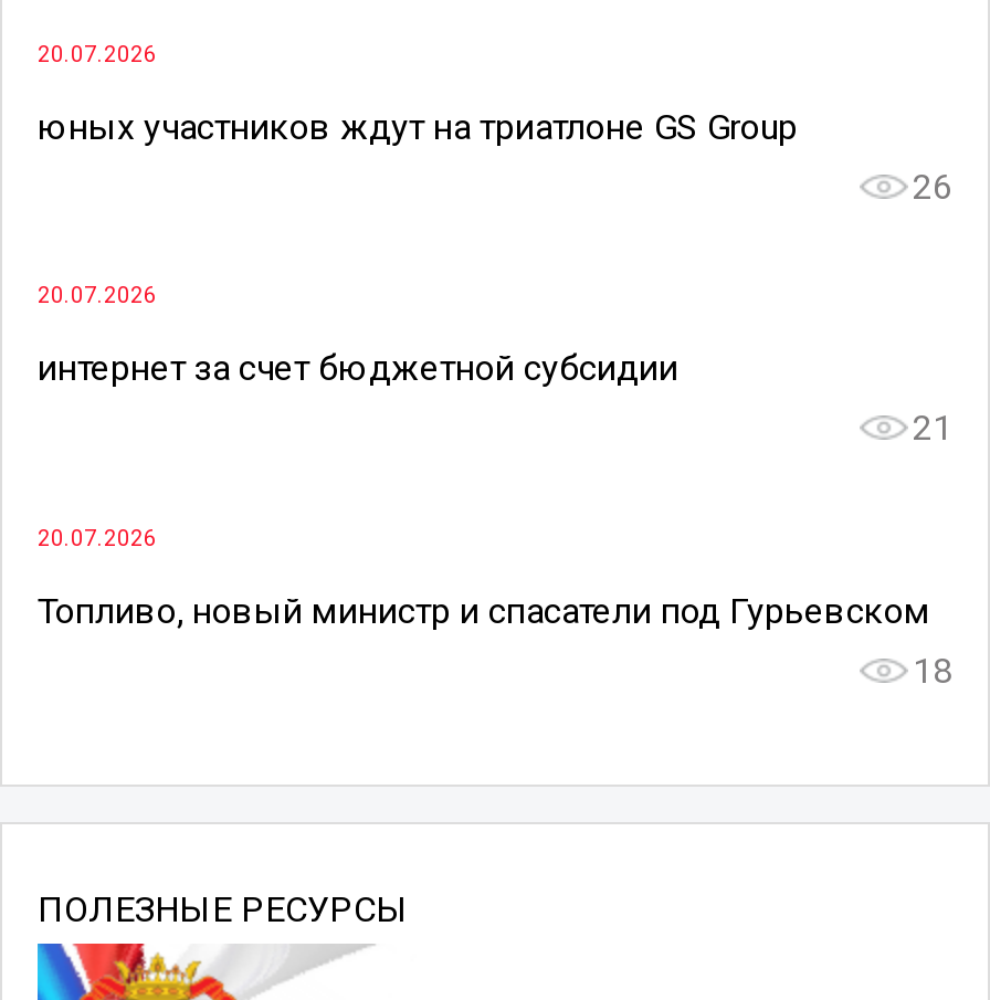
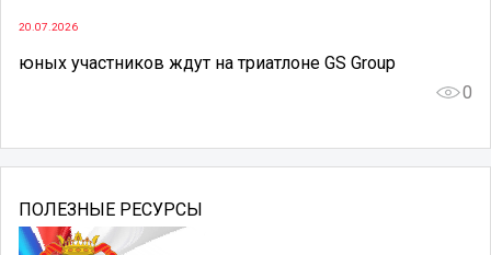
- 26
- 20.07.2026
- интернет за счет бюджетной субсидии
- 21
- 20.07.2026
- Топливо, новый министр и спасатели под Гурьевском
- 18
+ 0
